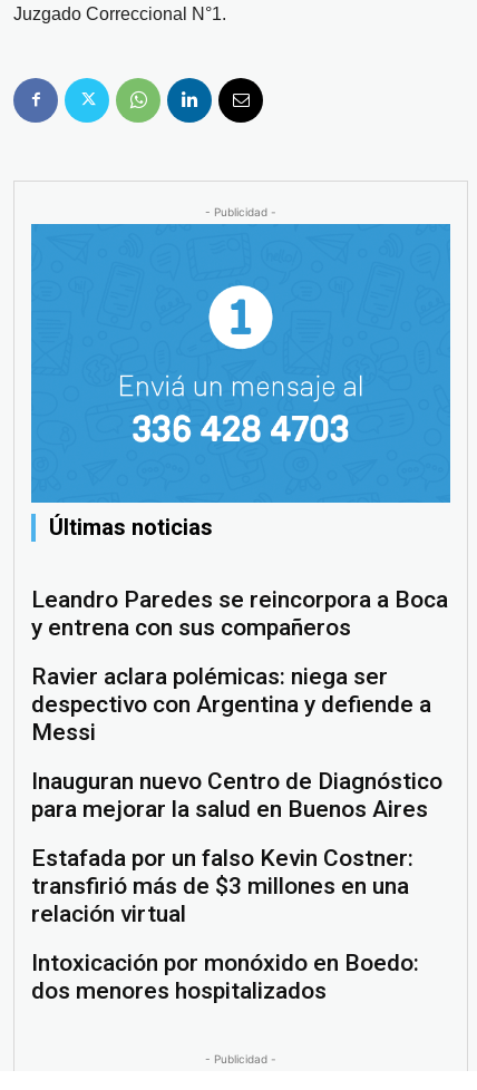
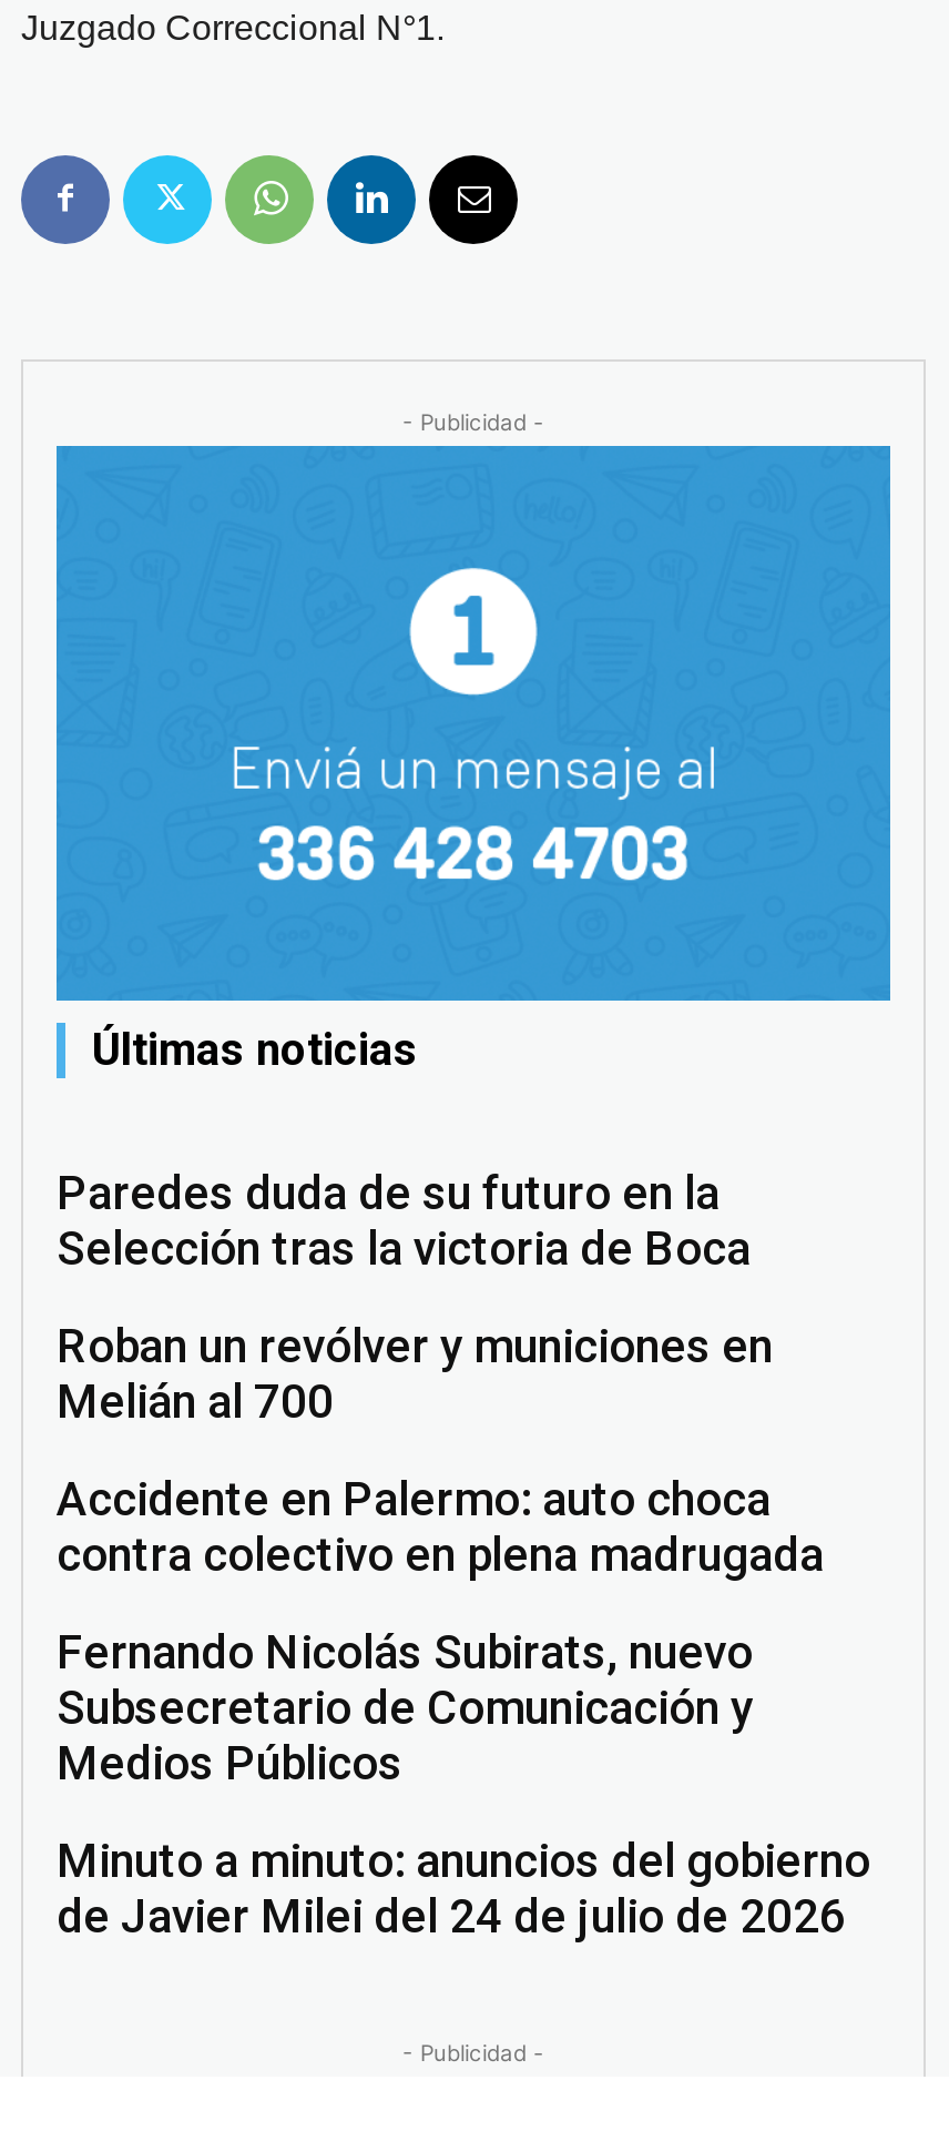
- Leandro Paredes se reincorpora a Boca
- y entrena con sus compañeros
+ Paredes duda de su futuro en la
+ Selección tras la victoria de Boca

- Ravier aclara polémicas: niega ser
- despectivo con Argentina y defiende a
- Messi
+ Roban un revólver y municiones en
+ Melián al 700

- Inauguran nuevo Centro de Diagnóstico
- para mejorar la salud en Buenos Aires
+ Accidente en Palermo: auto choca
+ contra colectivo en plena madrugada

- Estafada por un falso Kevin Costner:
- transfirió más de $3 millones en una
- relación virtual
+ Fernando Nicolás Subirats, nuevo
+ Subsecretario de Comunicación y
+ Medios Públicos

- Intoxicación por monóxido en Boedo:
- dos menores hospitalizados
+ Minuto a minuto: anuncios del gobierno
+ de Javier Milei del 24 de julio de 2026
